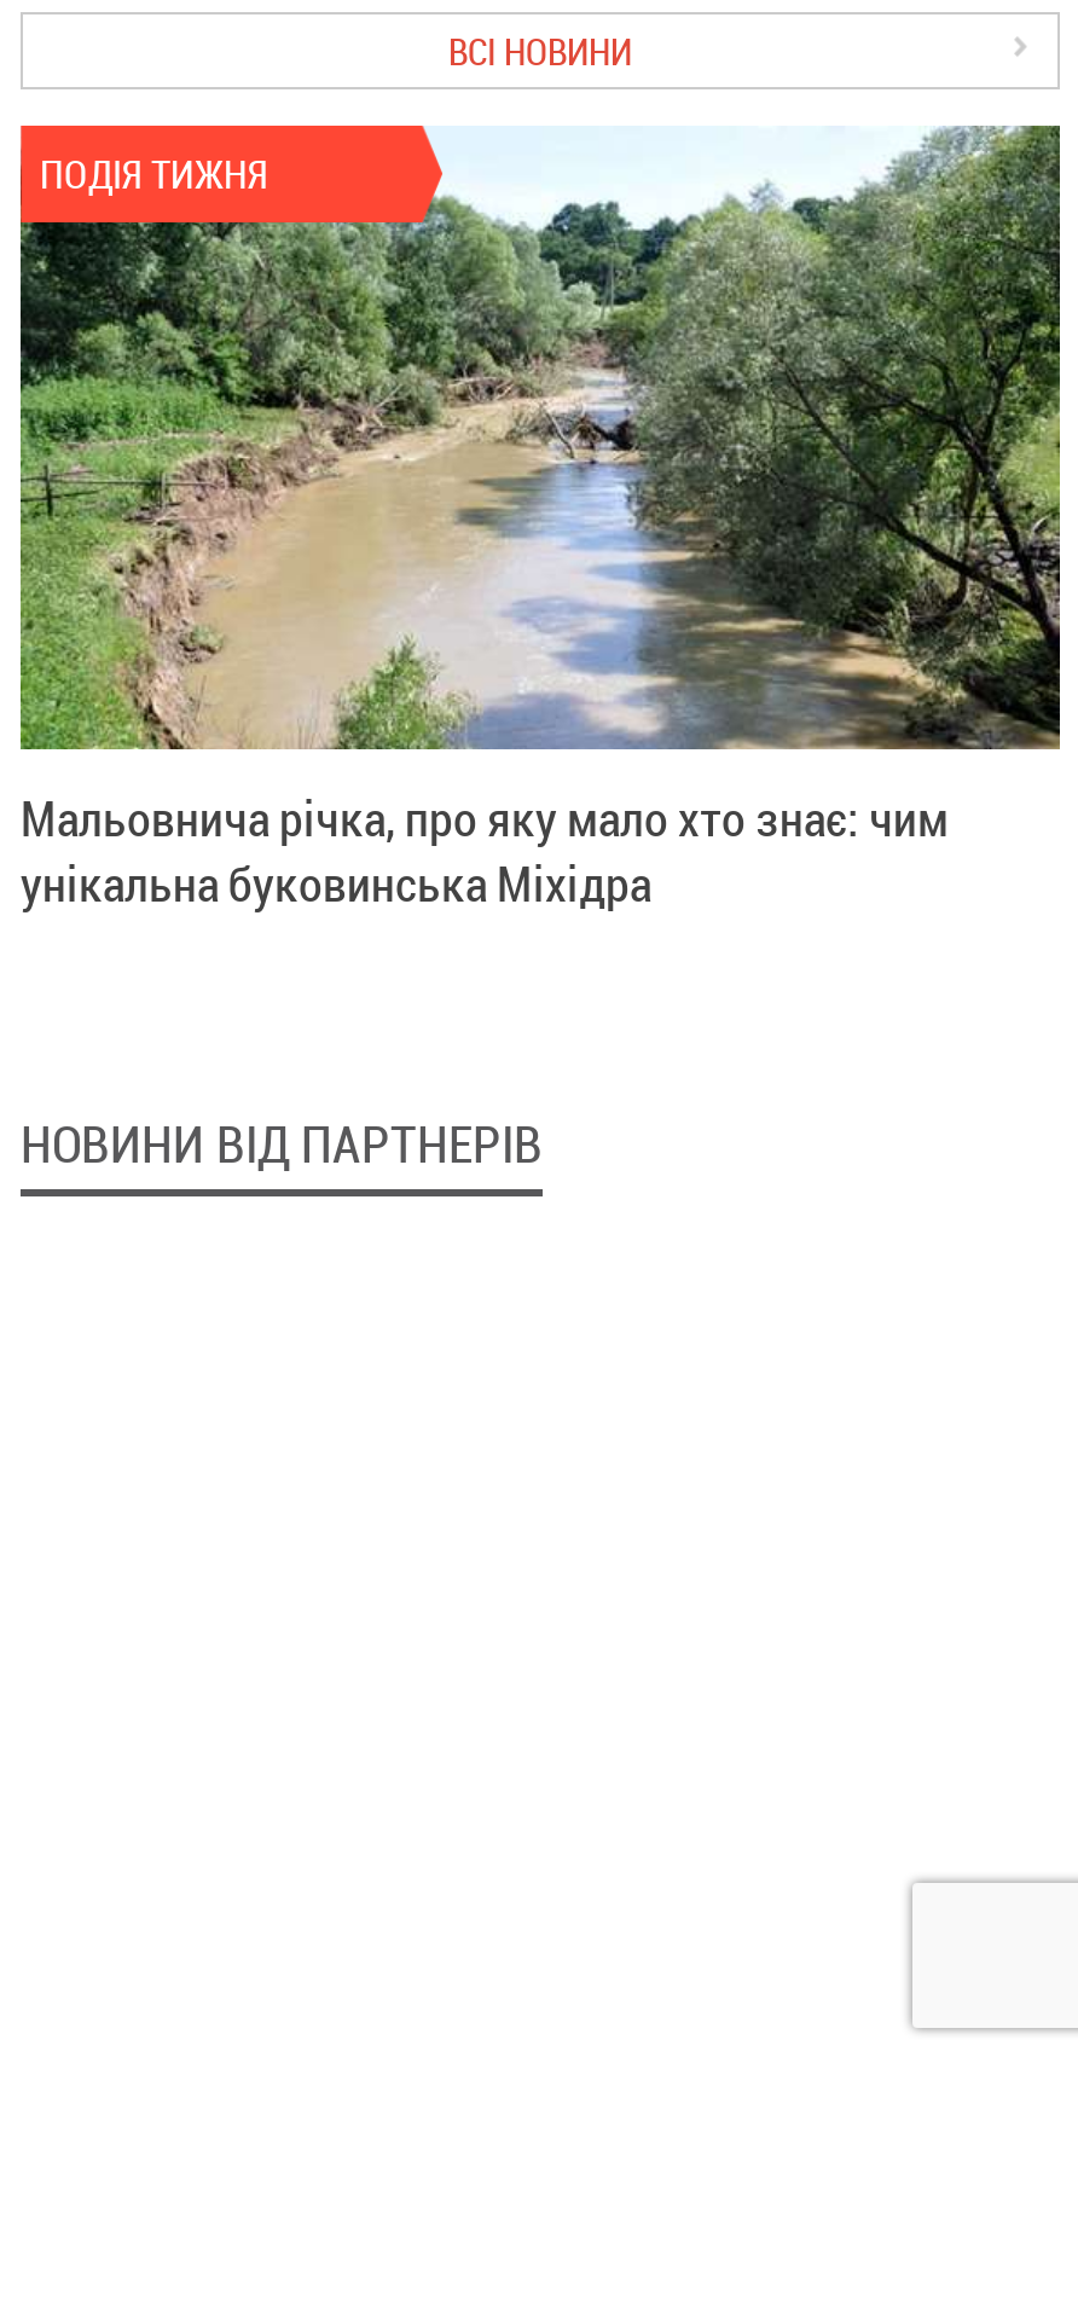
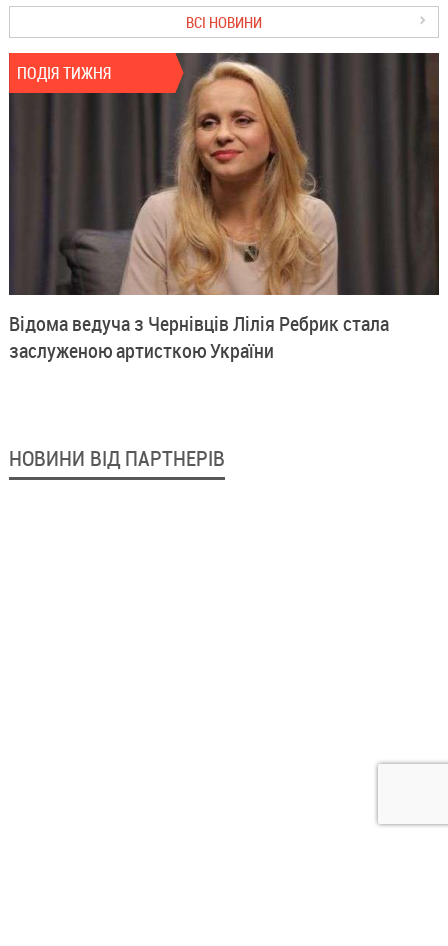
- [image]
- Мальовнича річка, про яку мало хто знає: чим
- унікальна буковинська Міхідра
+ [image]
+ Відома ведуча з Чернівців Лілія Ребрик стала
+ заслуженою артисткою України
